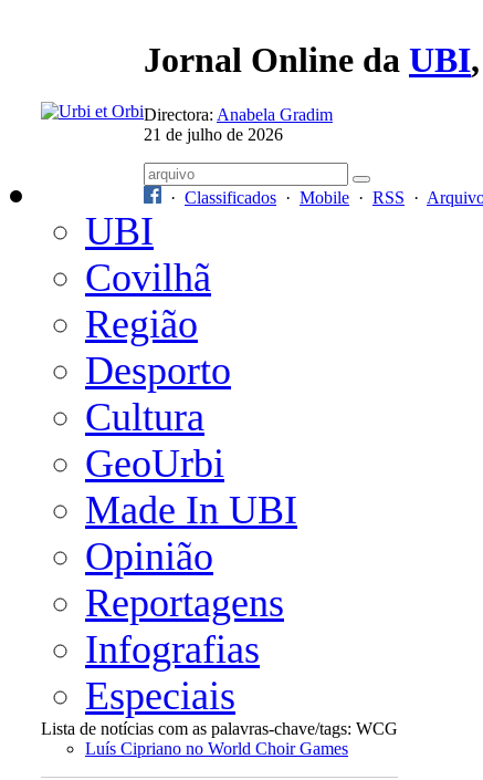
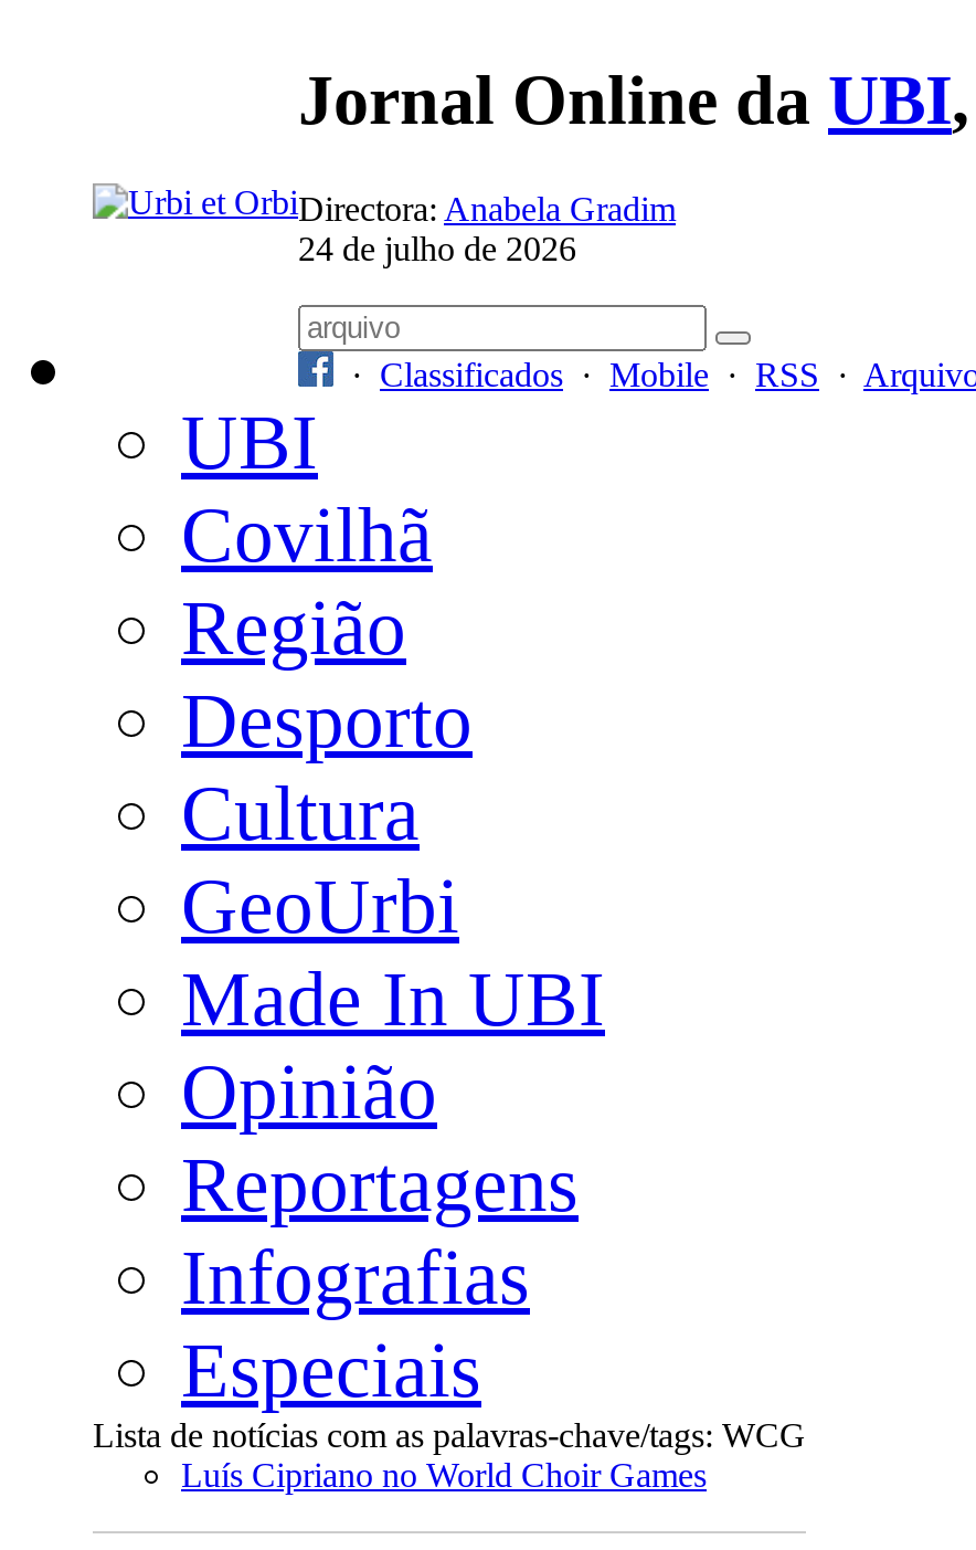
- 21 de julho de 2026
+ 24 de julho de 2026
